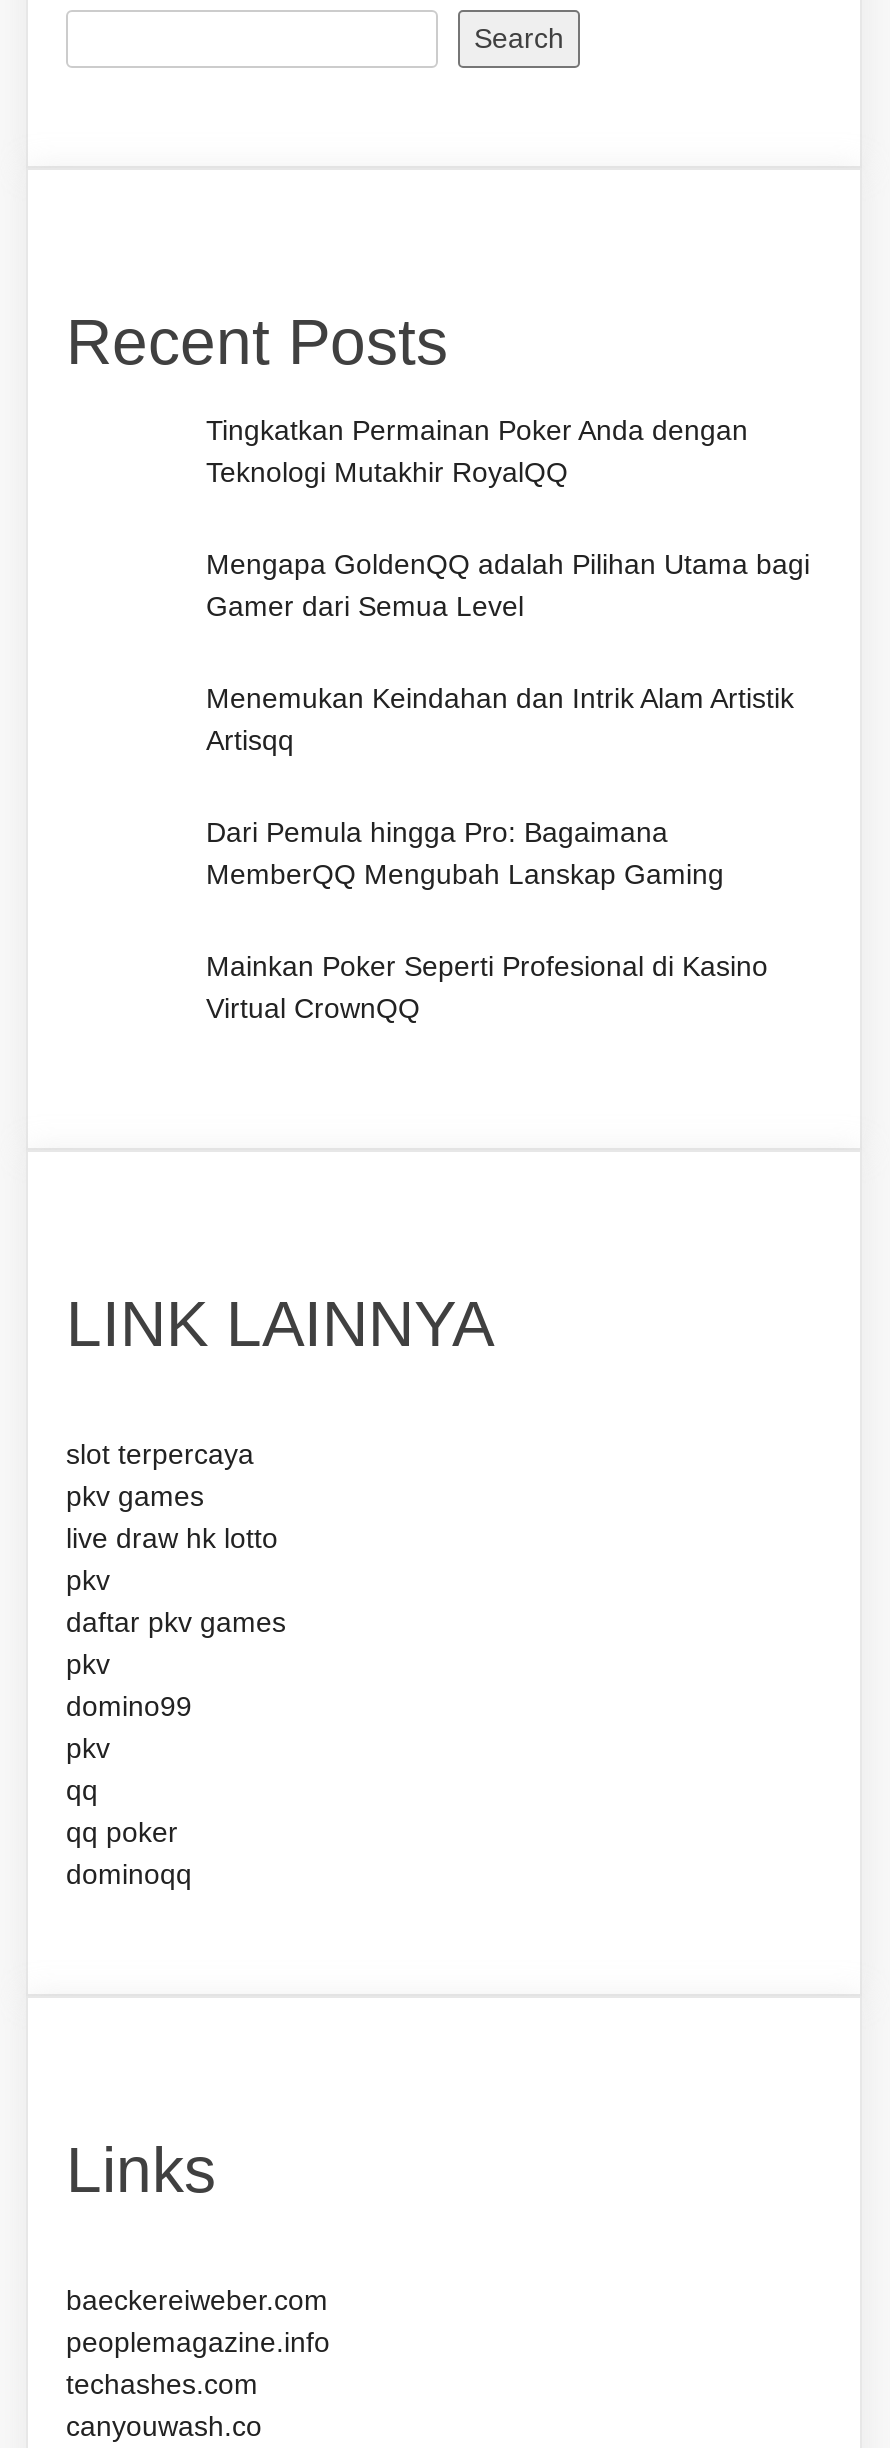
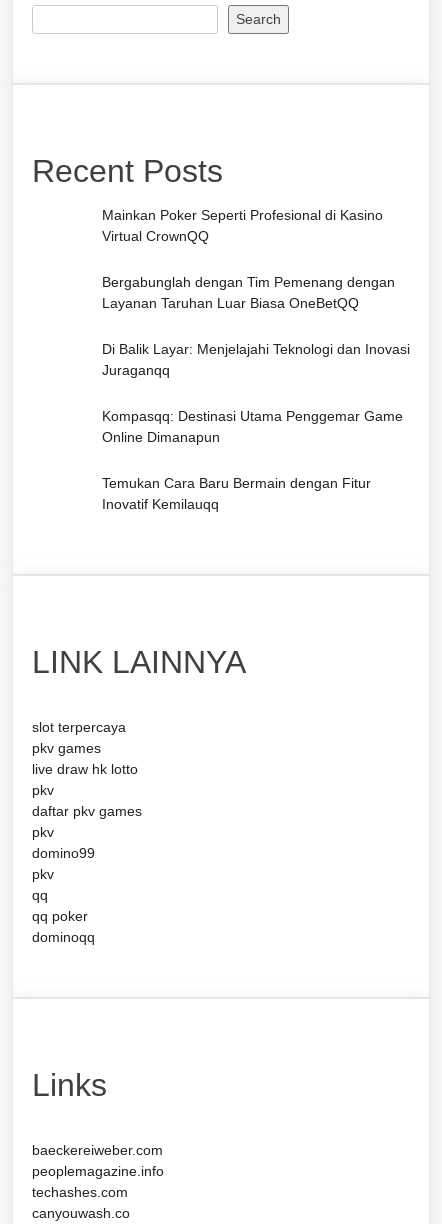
- Tingkatkan Permainan Poker Anda dengan
- Teknologi Mutakhir RoyalQQ
- Mengapa GoldenQQ adalah Pilihan Utama bagi
- Gamer dari Semua Level
- Menemukan Keindahan dan Intrik Alam Artistik
- Artisqq
- Dari Pemula hingga Pro: Bagaimana
- MemberQQ Mengubah Lanskap Gaming

moved up: Mainkan Poker Seperti Profesional di Kasino | Virtual CrownQQ

+ Bergabunglah dengan Tim Pemenang dengan
+ Layanan Taruhan Luar Biasa OneBetQQ
+ Di Balik Layar: Menjelajahi Teknologi dan Inovasi
+ Juraganqq
+ Kompasqq: Destinasi Utama Penggemar Game
+ Online Dimanapun
+ Temukan Cara Baru Bermain dengan Fitur
+ Inovatif Kemilauqq
